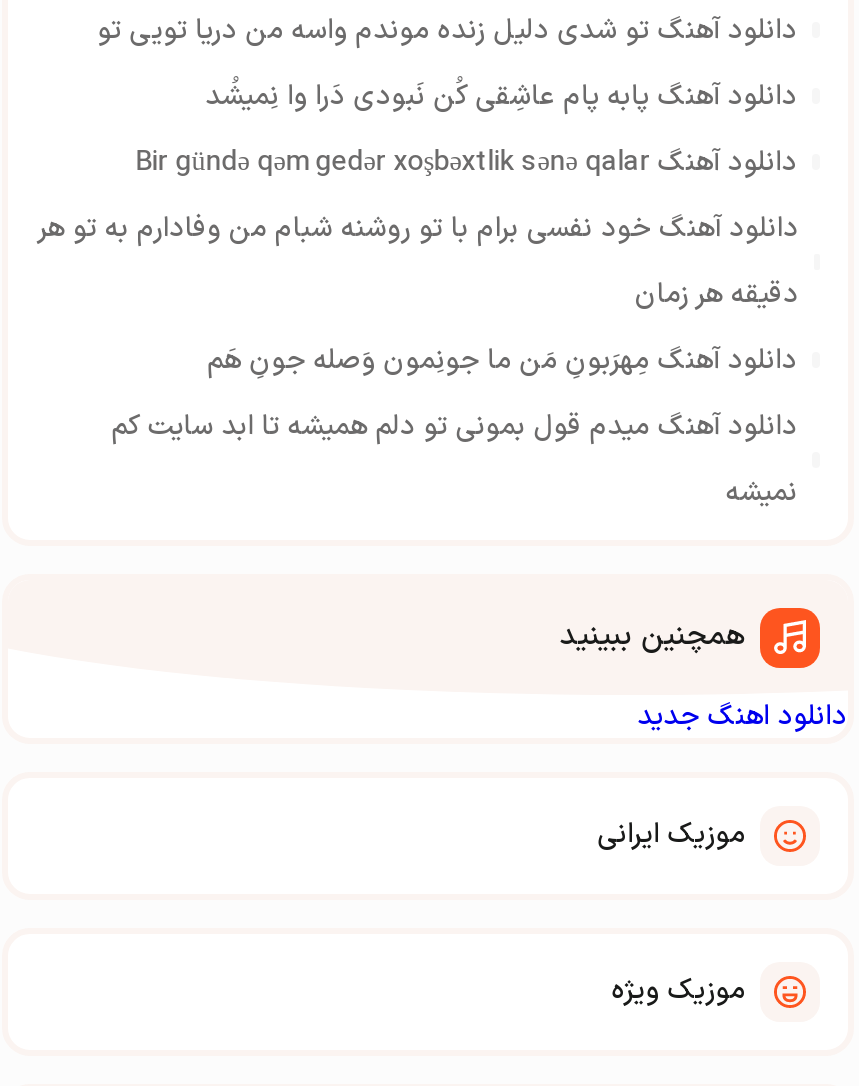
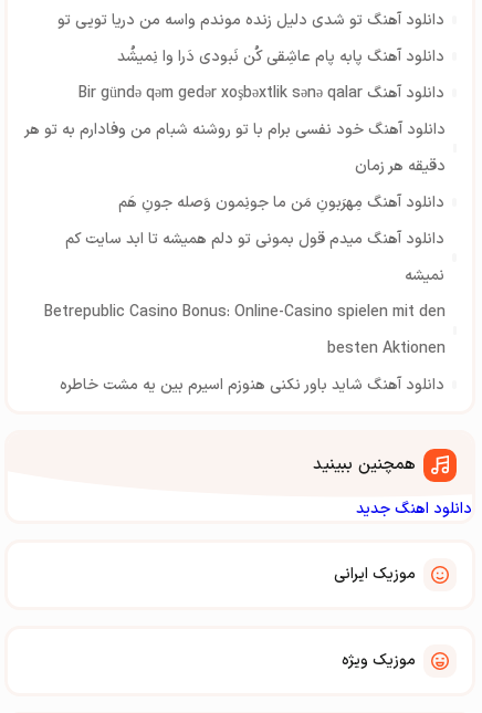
+ Betrepublic Casino Bonus: Online-Casino spielen mit den
+ besten Aktionen
+ دانلود آهنگ شاید باور نکنی هنوزم اسیرم بین یه مشت خاطره
